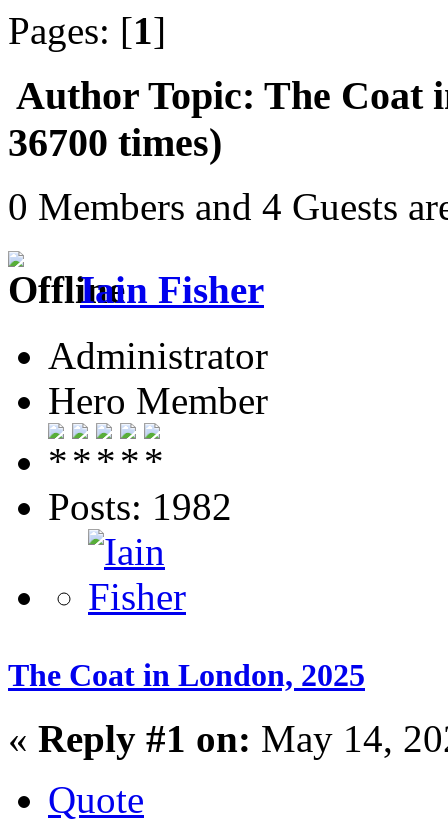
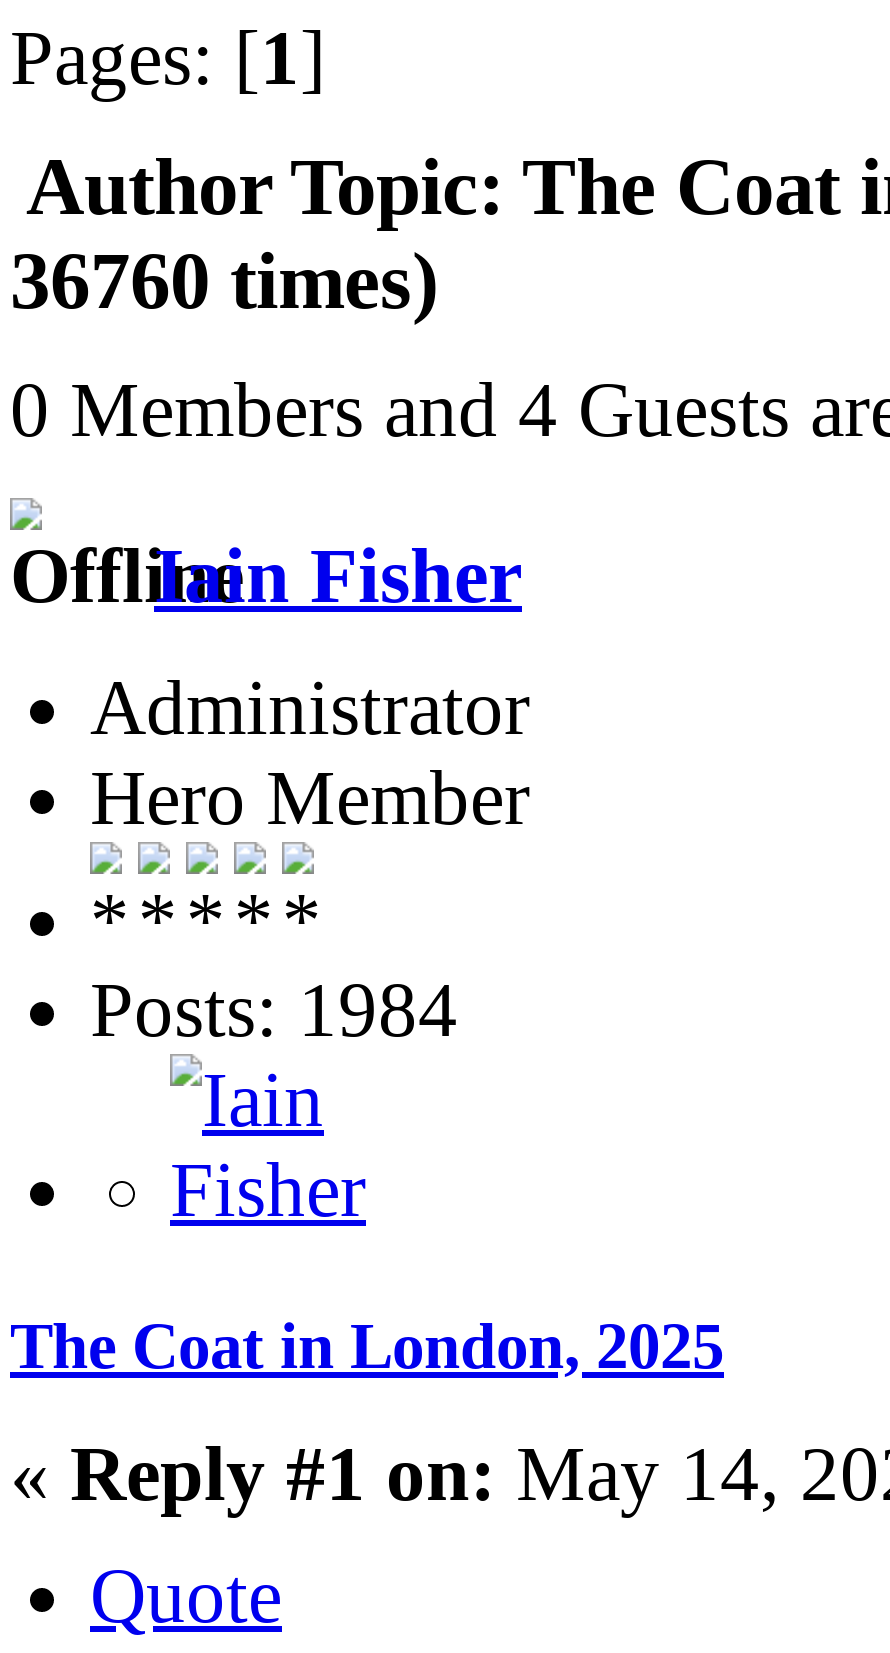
- 36700 times)
+ 36760 times)

- Posts: 1982
+ Posts: 1984
